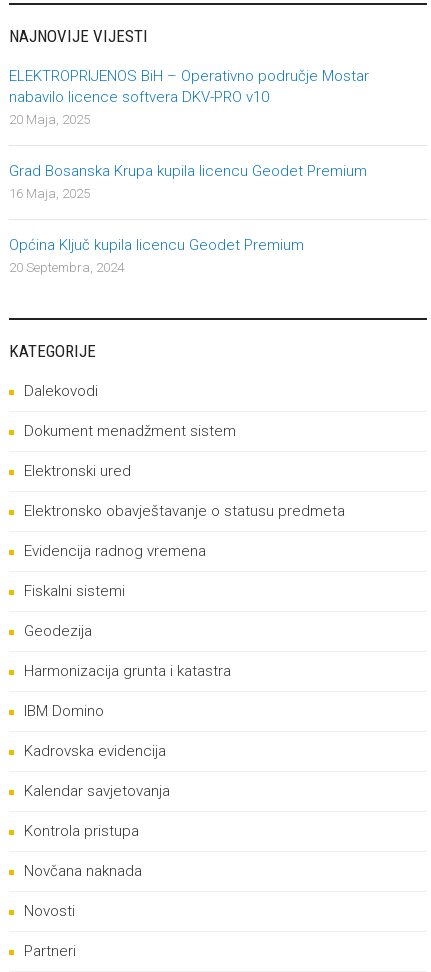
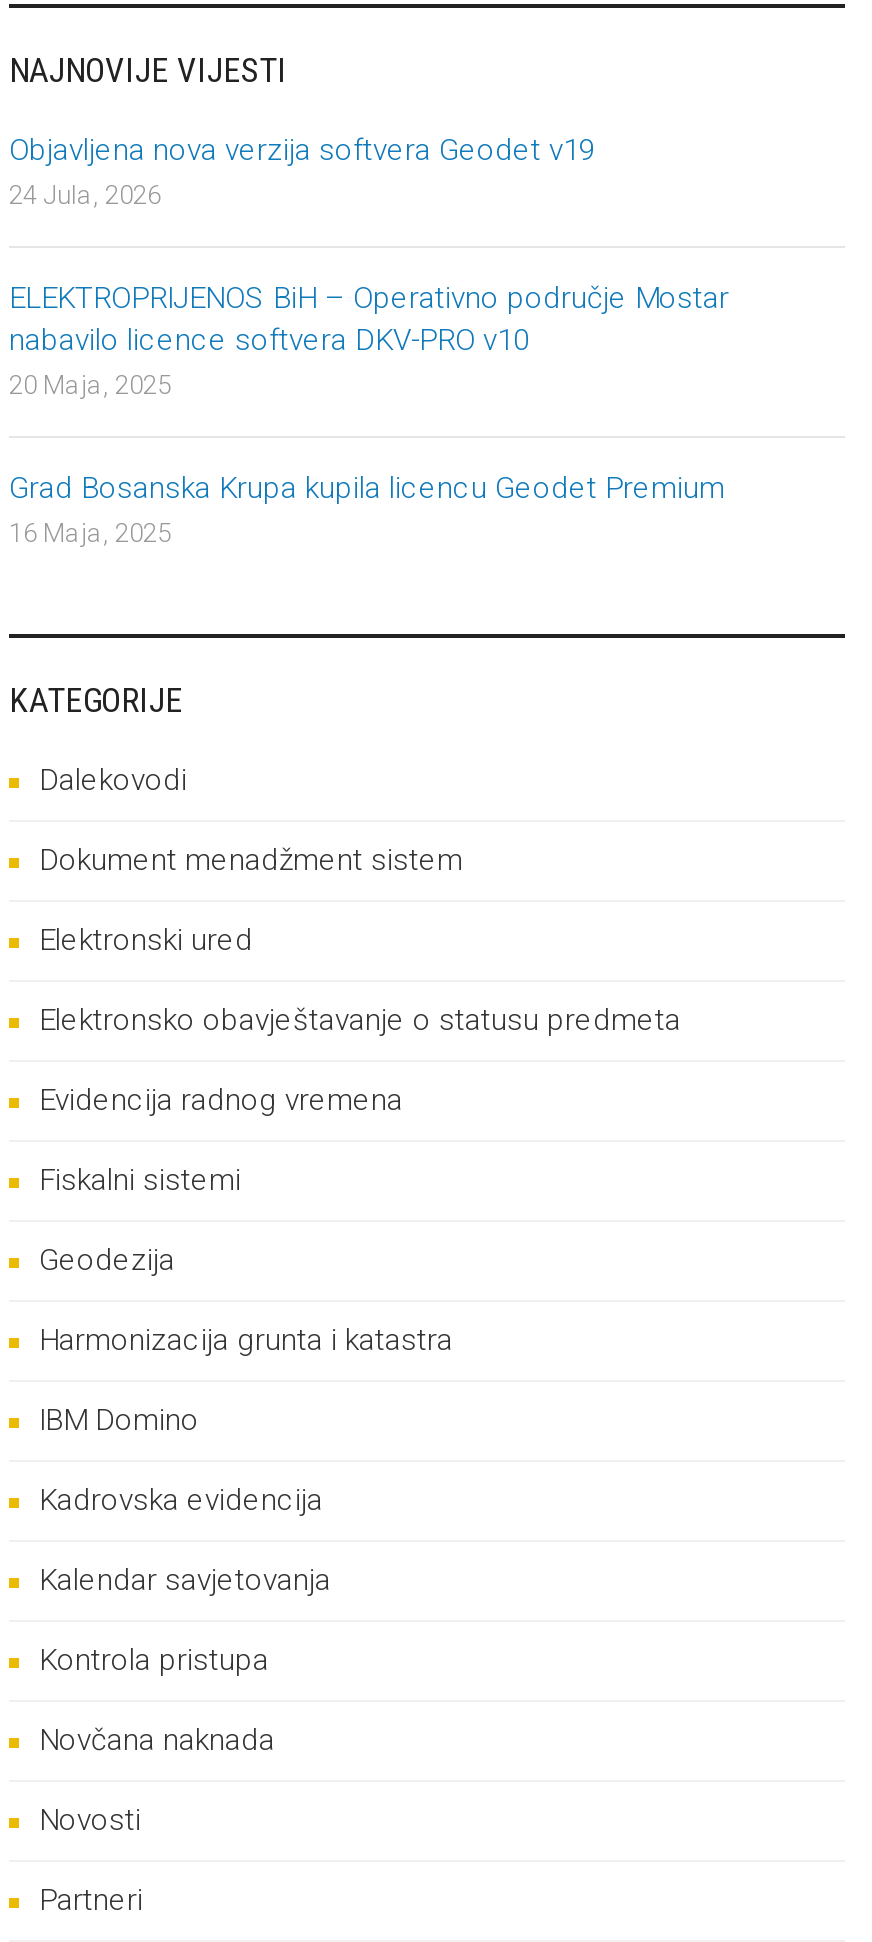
+ Objavljena nova verzija softvera Geodet v19
+ 24 Jula, 2026

moved down: ELEKTROPRIJENOS BiH – Operativno područje Mostar | nabavilo licence softvera DKV-PRO v10 | 20 Maja, 2025 | Grad Bosanska Krupa kupila licencu Geodet Premium | 16 Maja, 2025

- Općina Ključ kupila licencu Geodet Premium
- 20 Septembra, 2024
